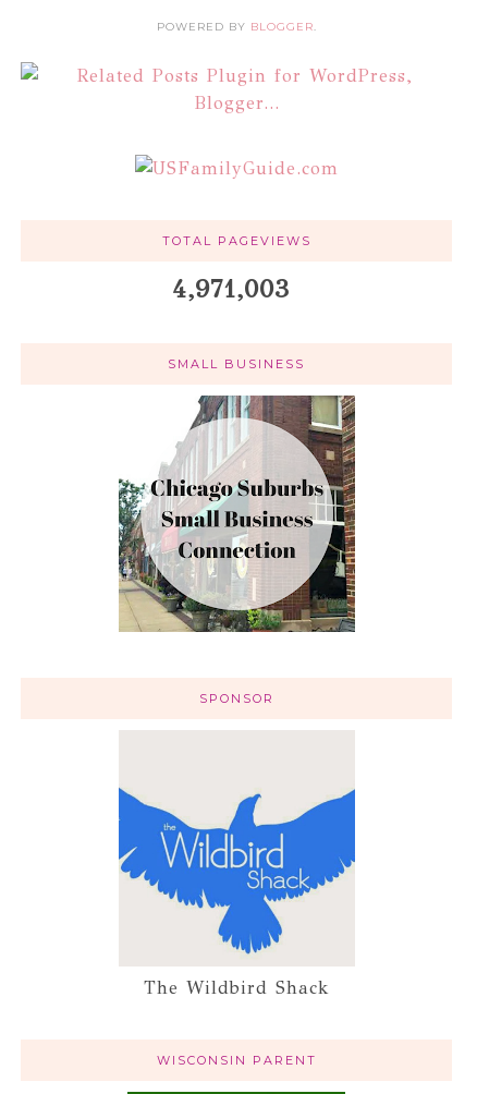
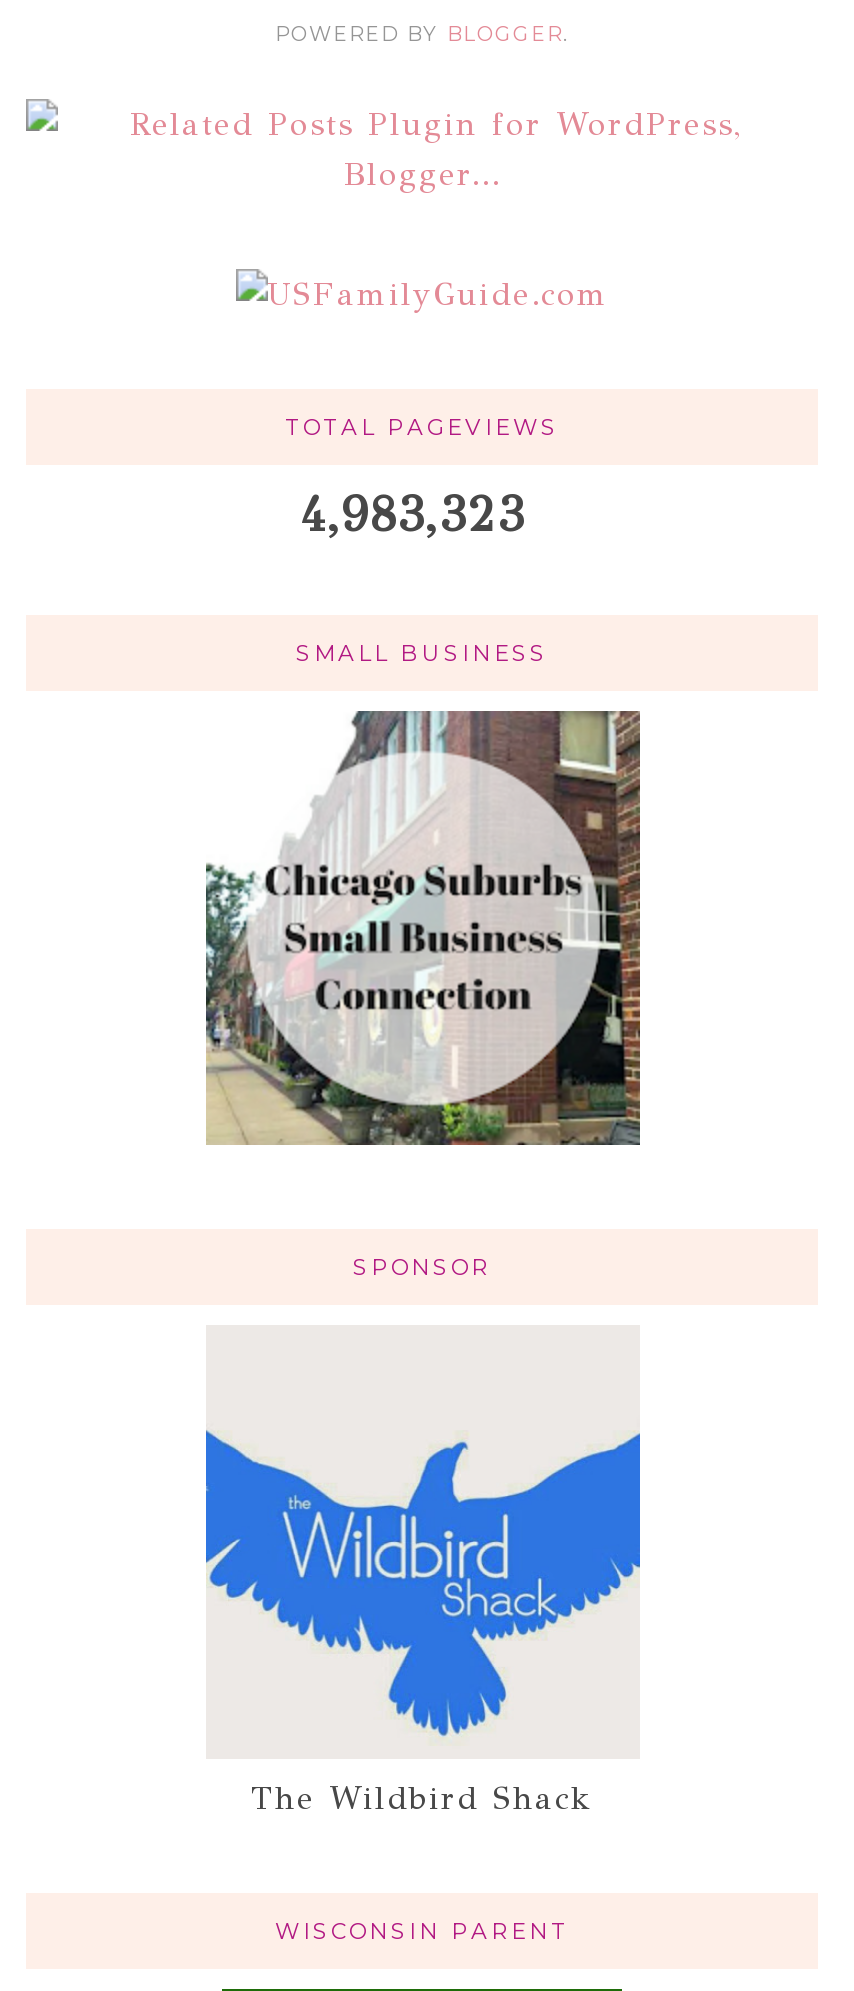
- 4,971,003
+ 4,983,323
